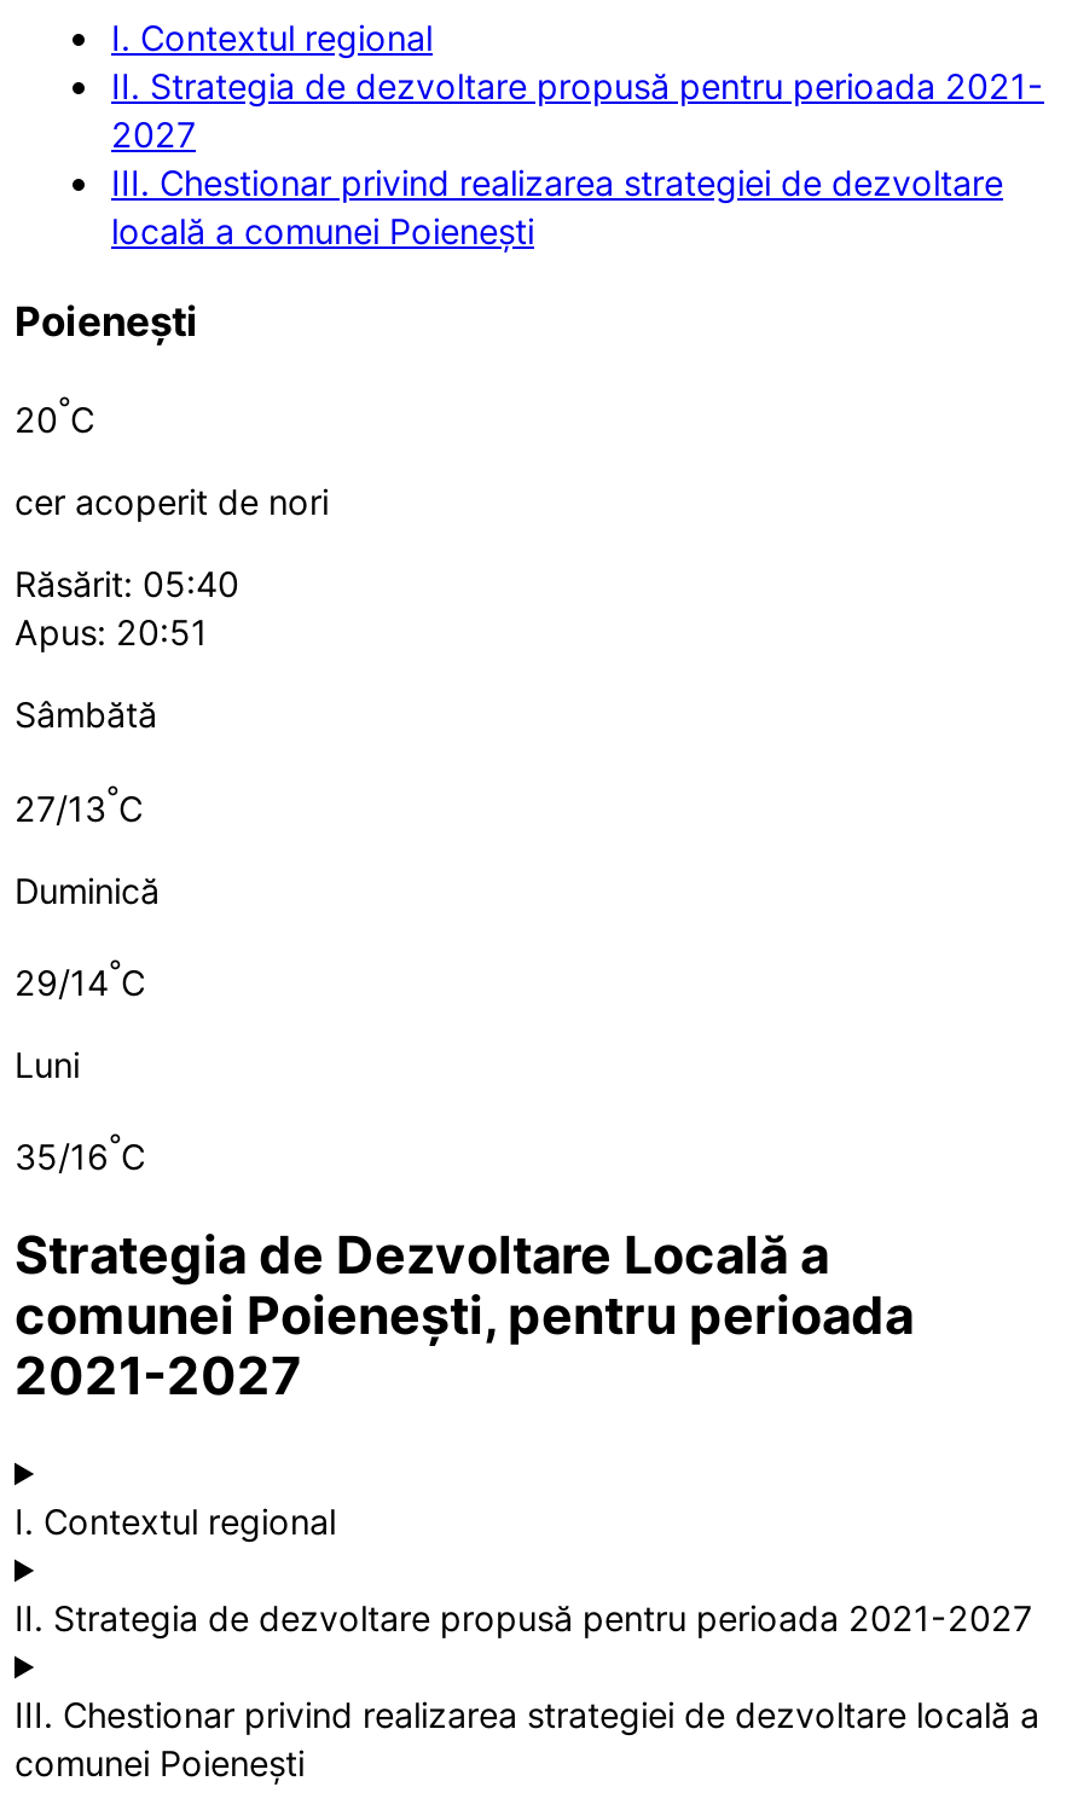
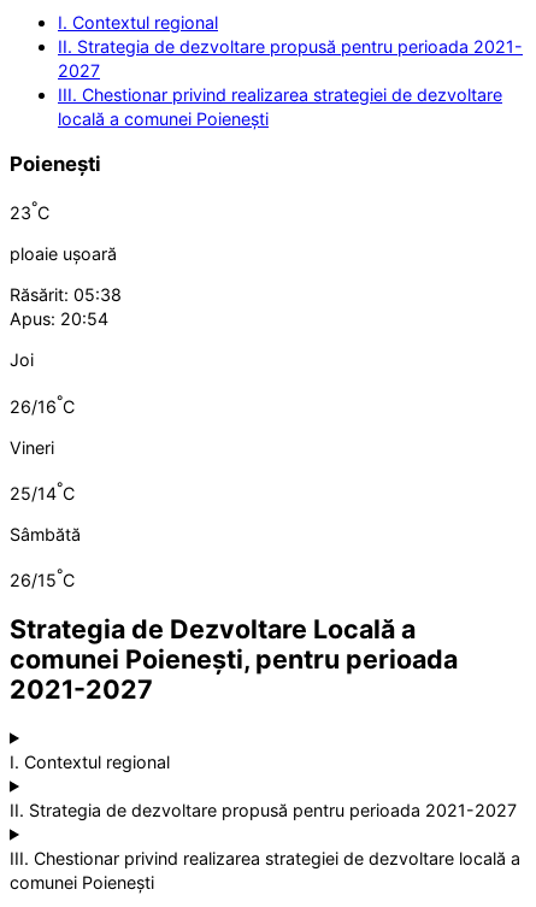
- 20°C
- cer acoperit de nori
- Răsărit: 05:40
- Apus: 20:51
+ 23°C
+ ploaie ușoară
+ Răsărit: 05:38
+ Apus: 20:54
+ Joi
+ 26/16°C
+ Vineri
+ 25/14°C

moved down: Sâmbătă

- 27/13°C
- Duminică
- 29/14°C
- Luni
- 35/16°C
+ 26/15°C
